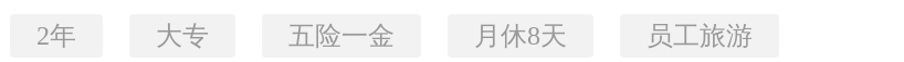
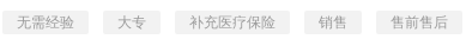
- 2年
+ 无需经验

- 五险一金
- 月休8天
- 员工旅游
+ 补充医疗保险
+ 销售
+ 售前售后
